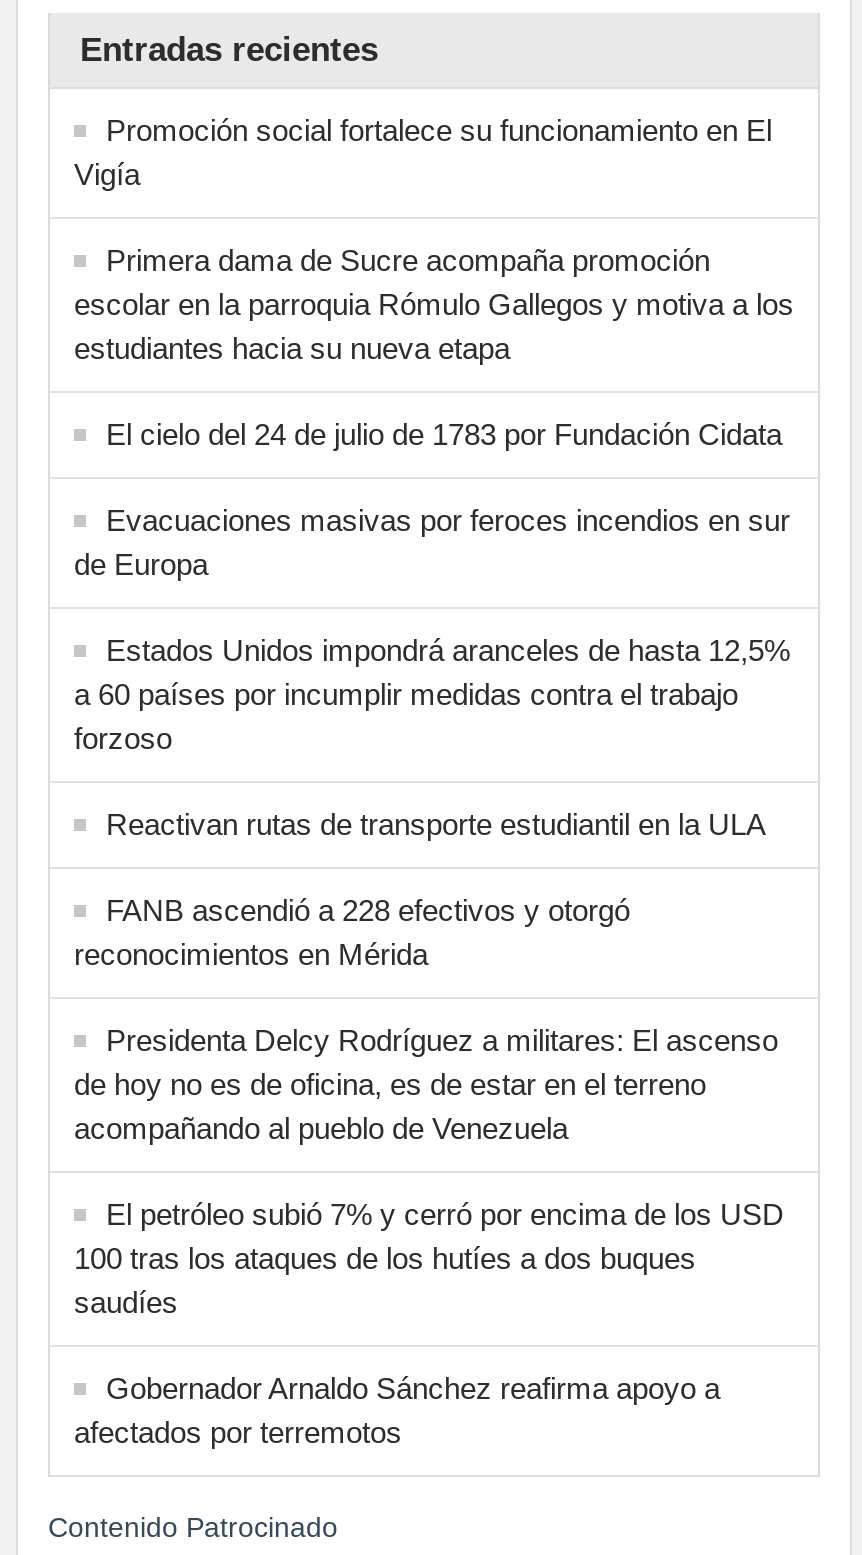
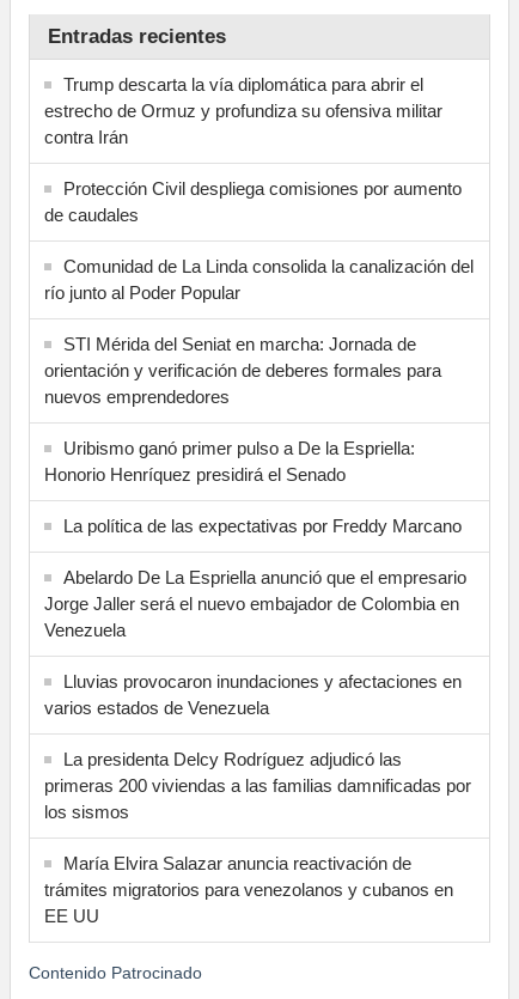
- Promoción social fortalece su funcionamiento en El
- Vigía
+ Trump descarta la vía diplomática para abrir el
+ estrecho de Ormuz y profundiza su ofensiva militar
+ contra Irán

- Primera dama de Sucre acompaña promoción
- escolar en la parroquia Rómulo Gallegos y motiva a los
- estudiantes hacia su nueva etapa
+ Protección Civil despliega comisiones por aumento
+ de caudales

- El cielo del 24 de julio de 1783 por Fundación Cidata
+ Comunidad de La Linda consolida la canalización del
+ río junto al Poder Popular

- Evacuaciones masivas por feroces incendios en sur
- de Europa
+ STI Mérida del Seniat en marcha: Jornada de
+ orientación y verificación de deberes formales para
+ nuevos emprendedores

- Estados Unidos impondrá aranceles de hasta 12,5%
- a 60 países por incumplir medidas contra el trabajo
- forzoso
+ Uribismo ganó primer pulso a De la Espriella:
+ Honorio Henríquez presidirá el Senado

- Reactivan rutas de transporte estudiantil en la ULA
+ La política de las expectativas por Freddy Marcano

- FANB ascendió a 228 efectivos y otorgó
- reconocimientos en Mérida
+ Abelardo De La Espriella anunció que el empresario
+ Jorge Jaller será el nuevo embajador de Colombia en
+ Venezuela

- Presidenta Delcy Rodríguez a militares: El ascenso
- de hoy no es de oficina, es de estar en el terreno
- acompañando al pueblo de Venezuela
+ Lluvias provocaron inundaciones y afectaciones en
+ varios estados de Venezuela

- El petróleo subió 7% y cerró por encima de los USD
- 100 tras los ataques de los hutíes a dos buques
- saudíes
+ La presidenta Delcy Rodríguez adjudicó las
+ primeras 200 viviendas a las familias damnificadas por
+ los sismos

- Gobernador Arnaldo Sánchez reafirma apoyo a
- afectados por terremotos
+ María Elvira Salazar anuncia reactivación de
+ trámites migratorios para venezolanos y cubanos en
+ EE UU
